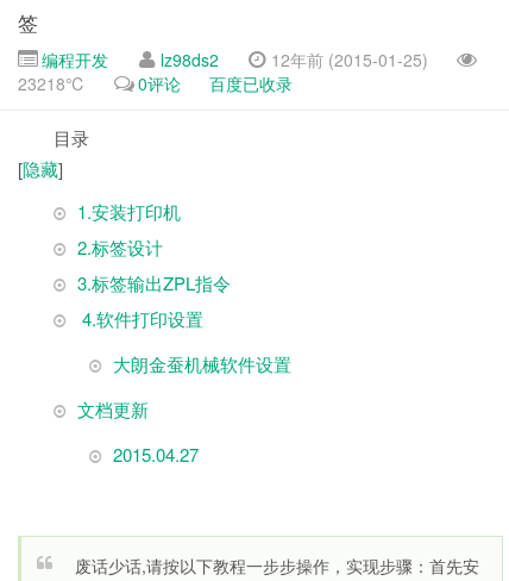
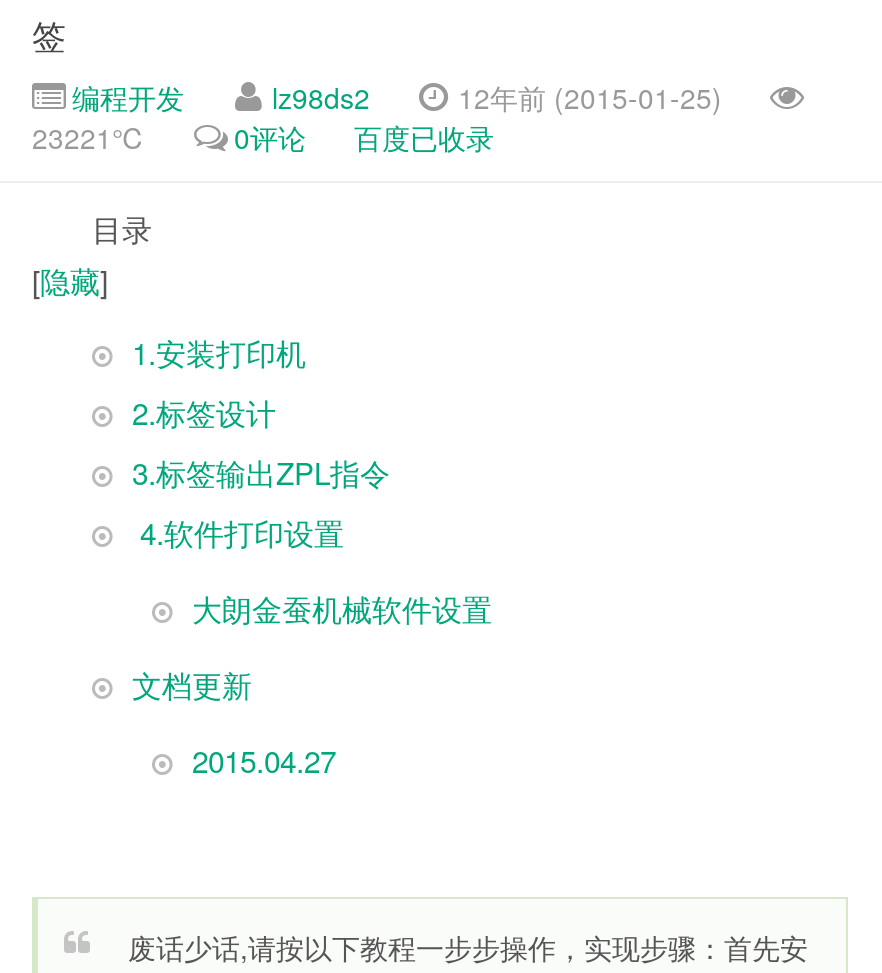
- 23218℃
+ 23221℃
